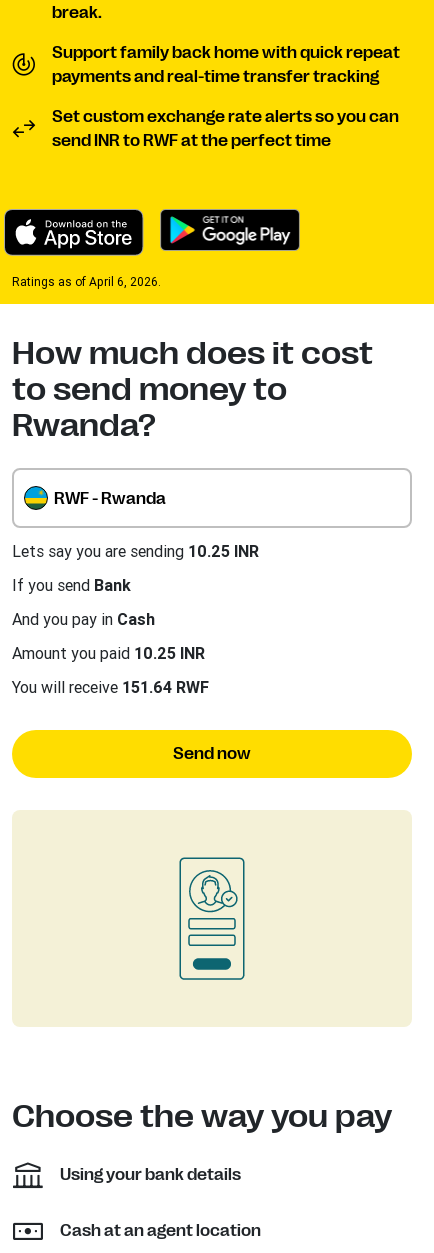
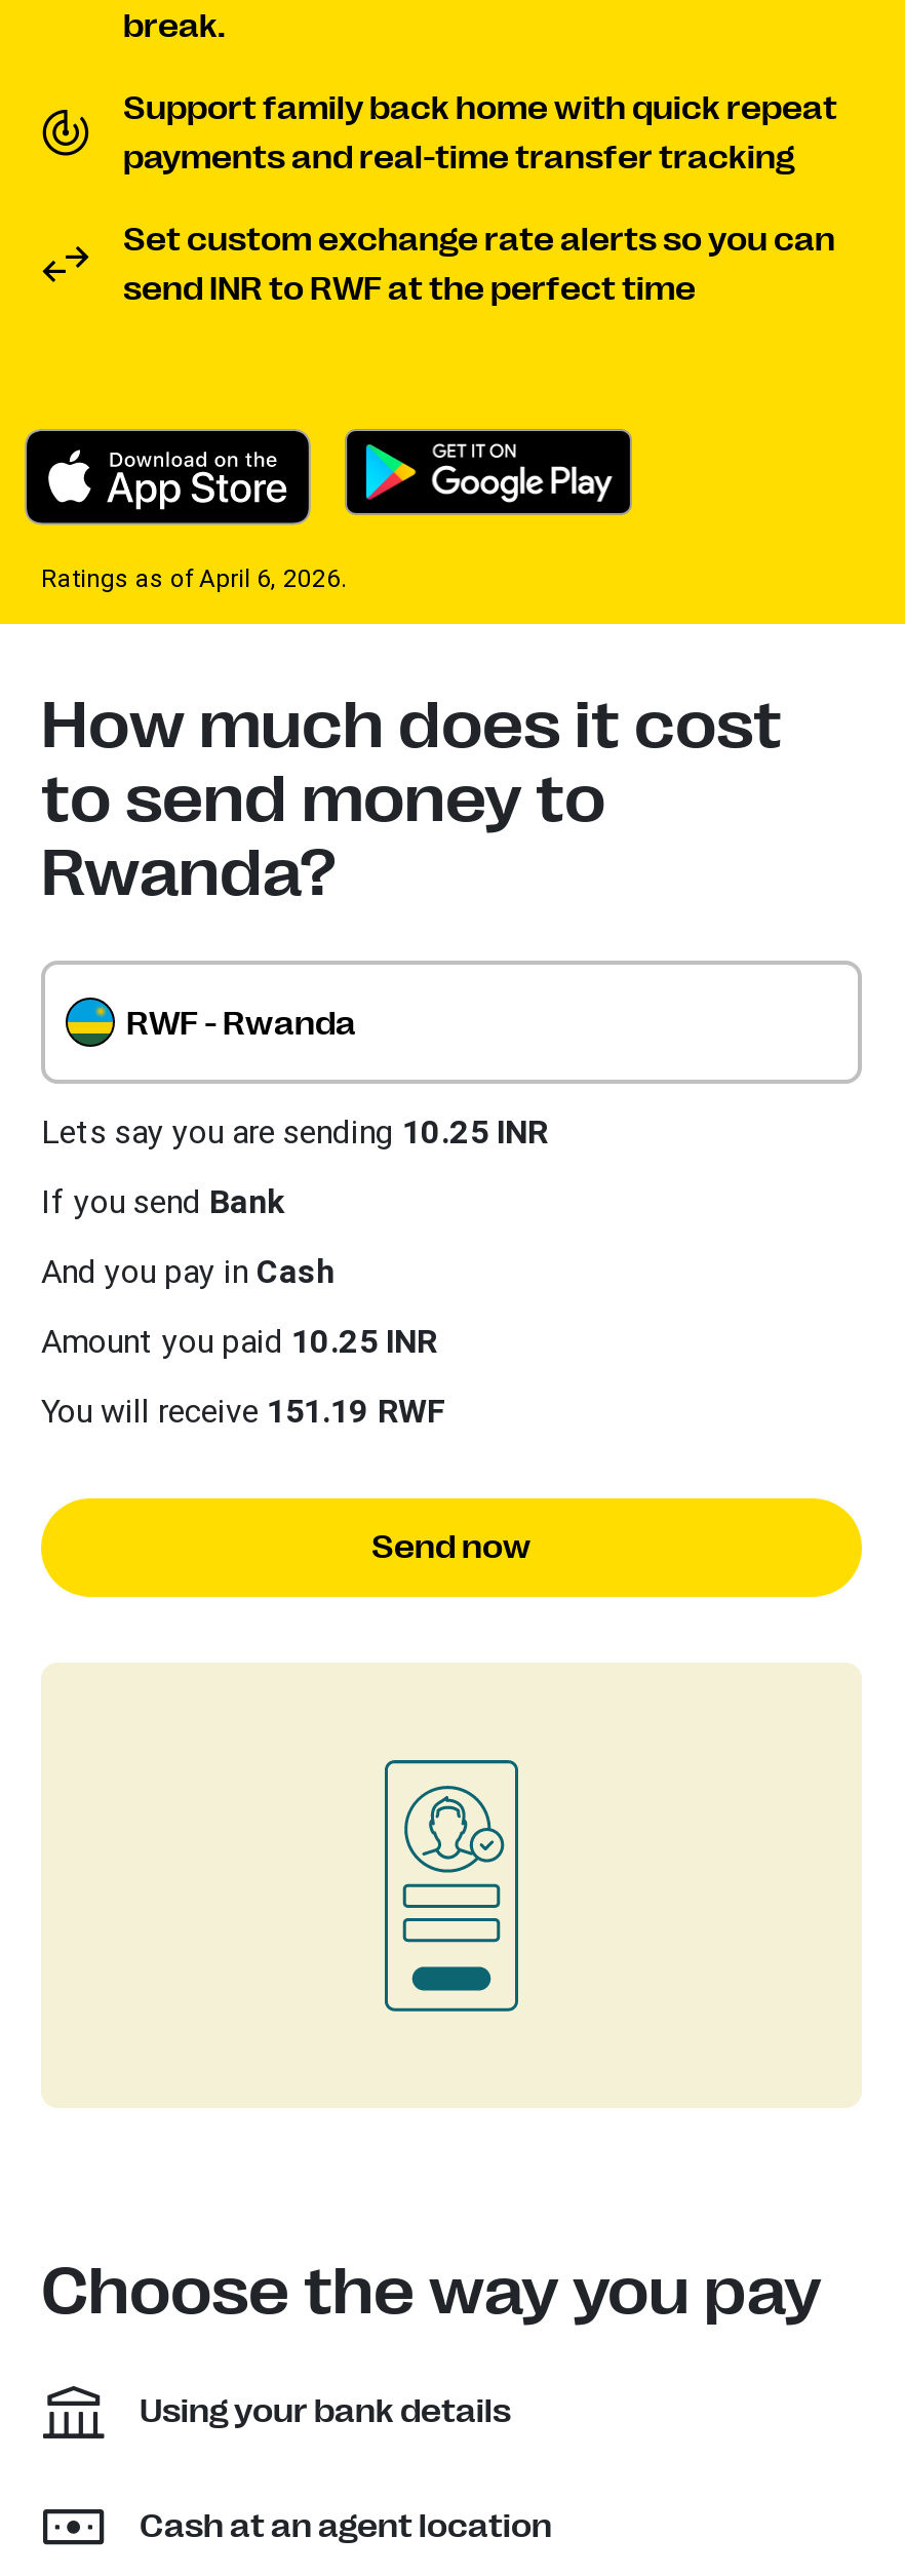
- You will receive 151.64 RWF
+ You will receive 151.19 RWF
